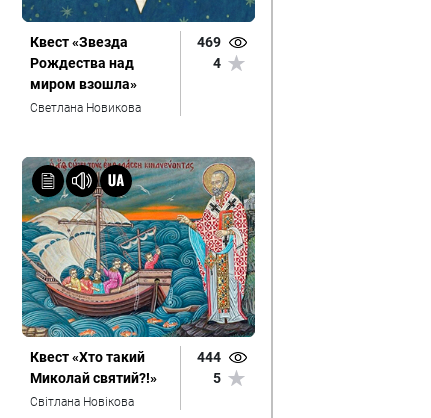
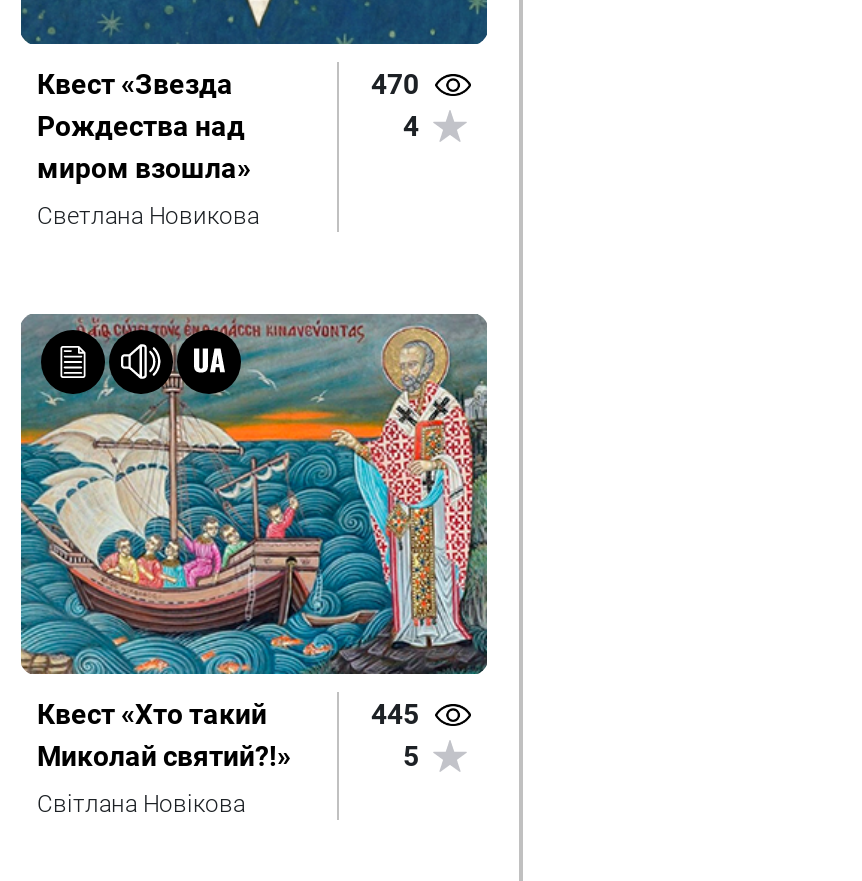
- 469
+ 470

- 444
+ 445
